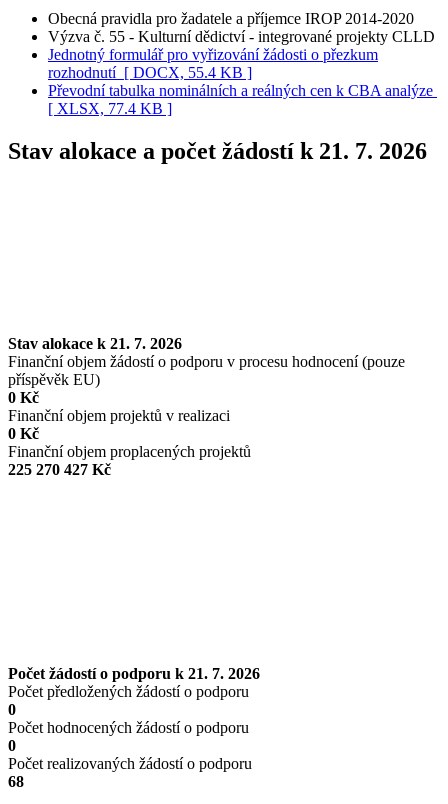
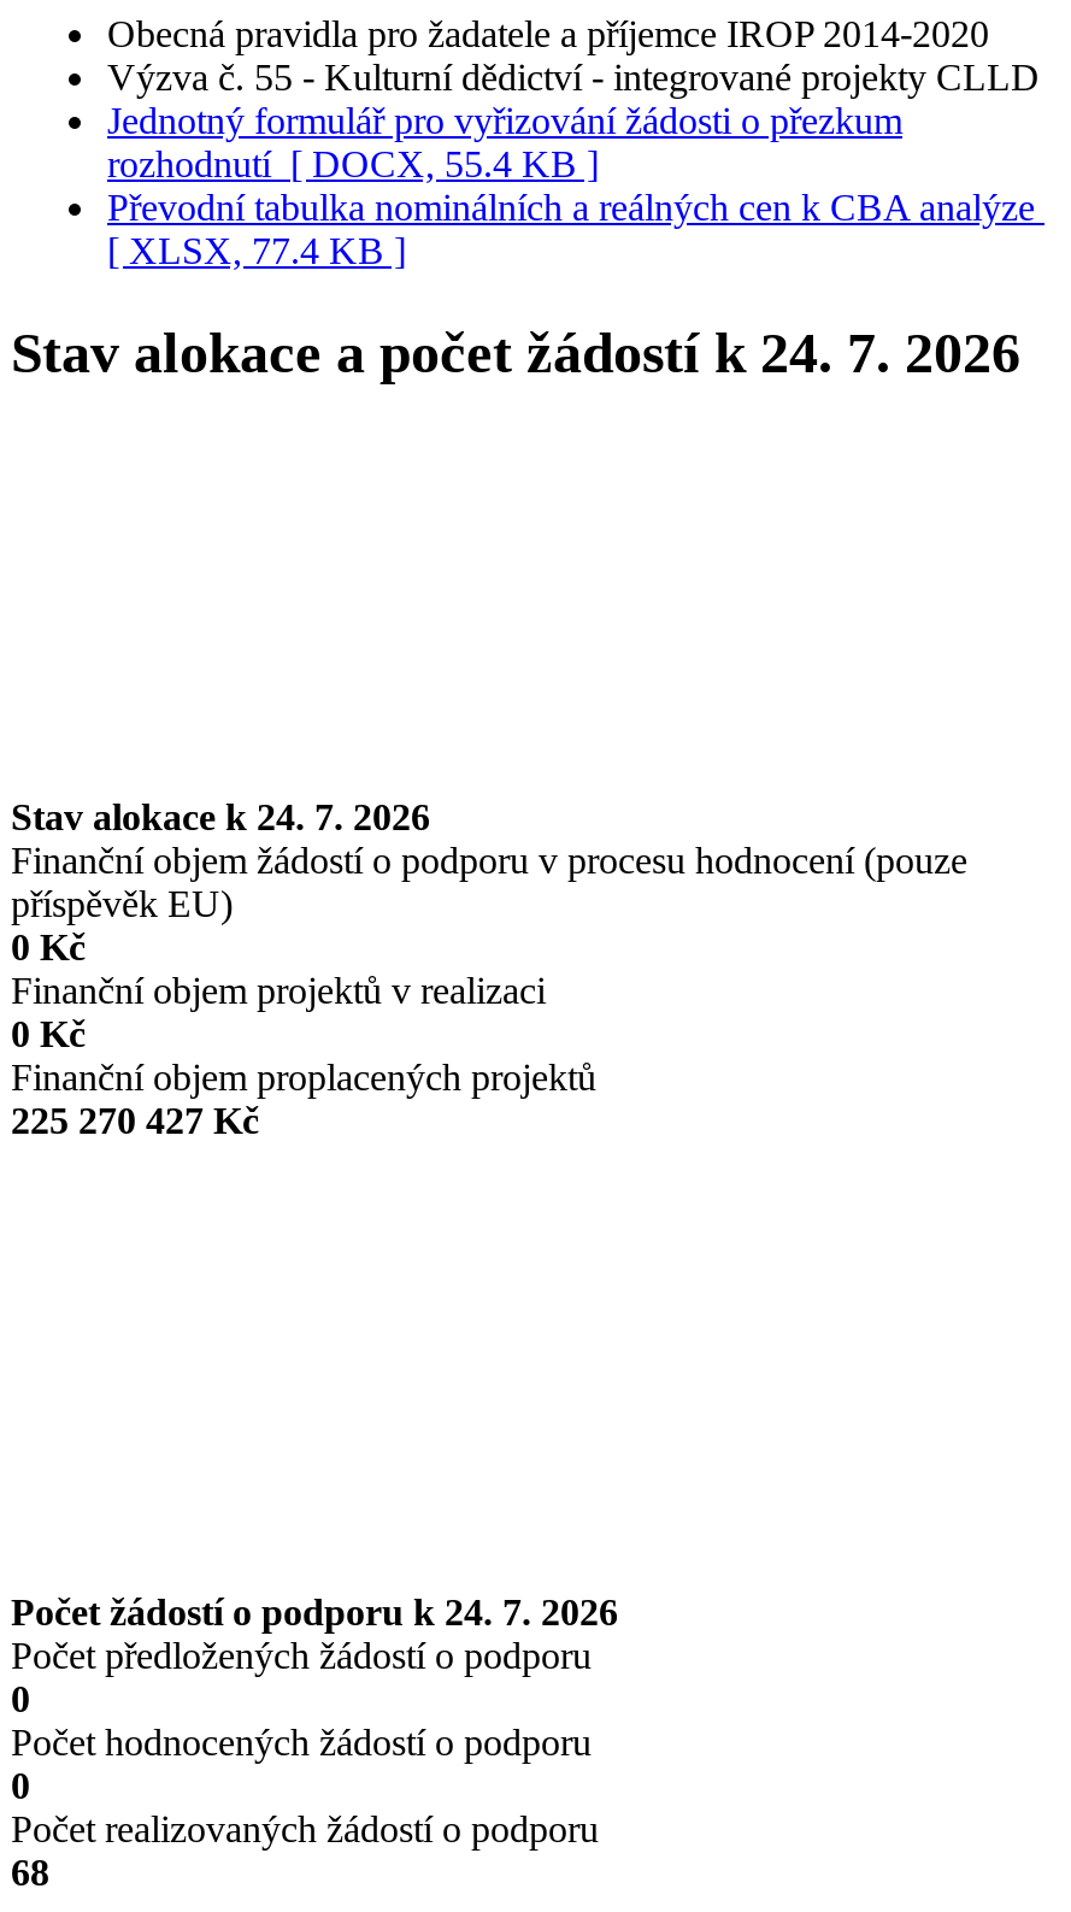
- Stav alokace a počet žádostí k 21. 7. 2026
+ Stav alokace a počet žádostí k 24. 7. 2026

- Stav alokace k 21. 7. 2026
+ Stav alokace k 24. 7. 2026

- Počet žádostí o podporu k 21. 7. 2026
+ Počet žádostí o podporu k 24. 7. 2026
